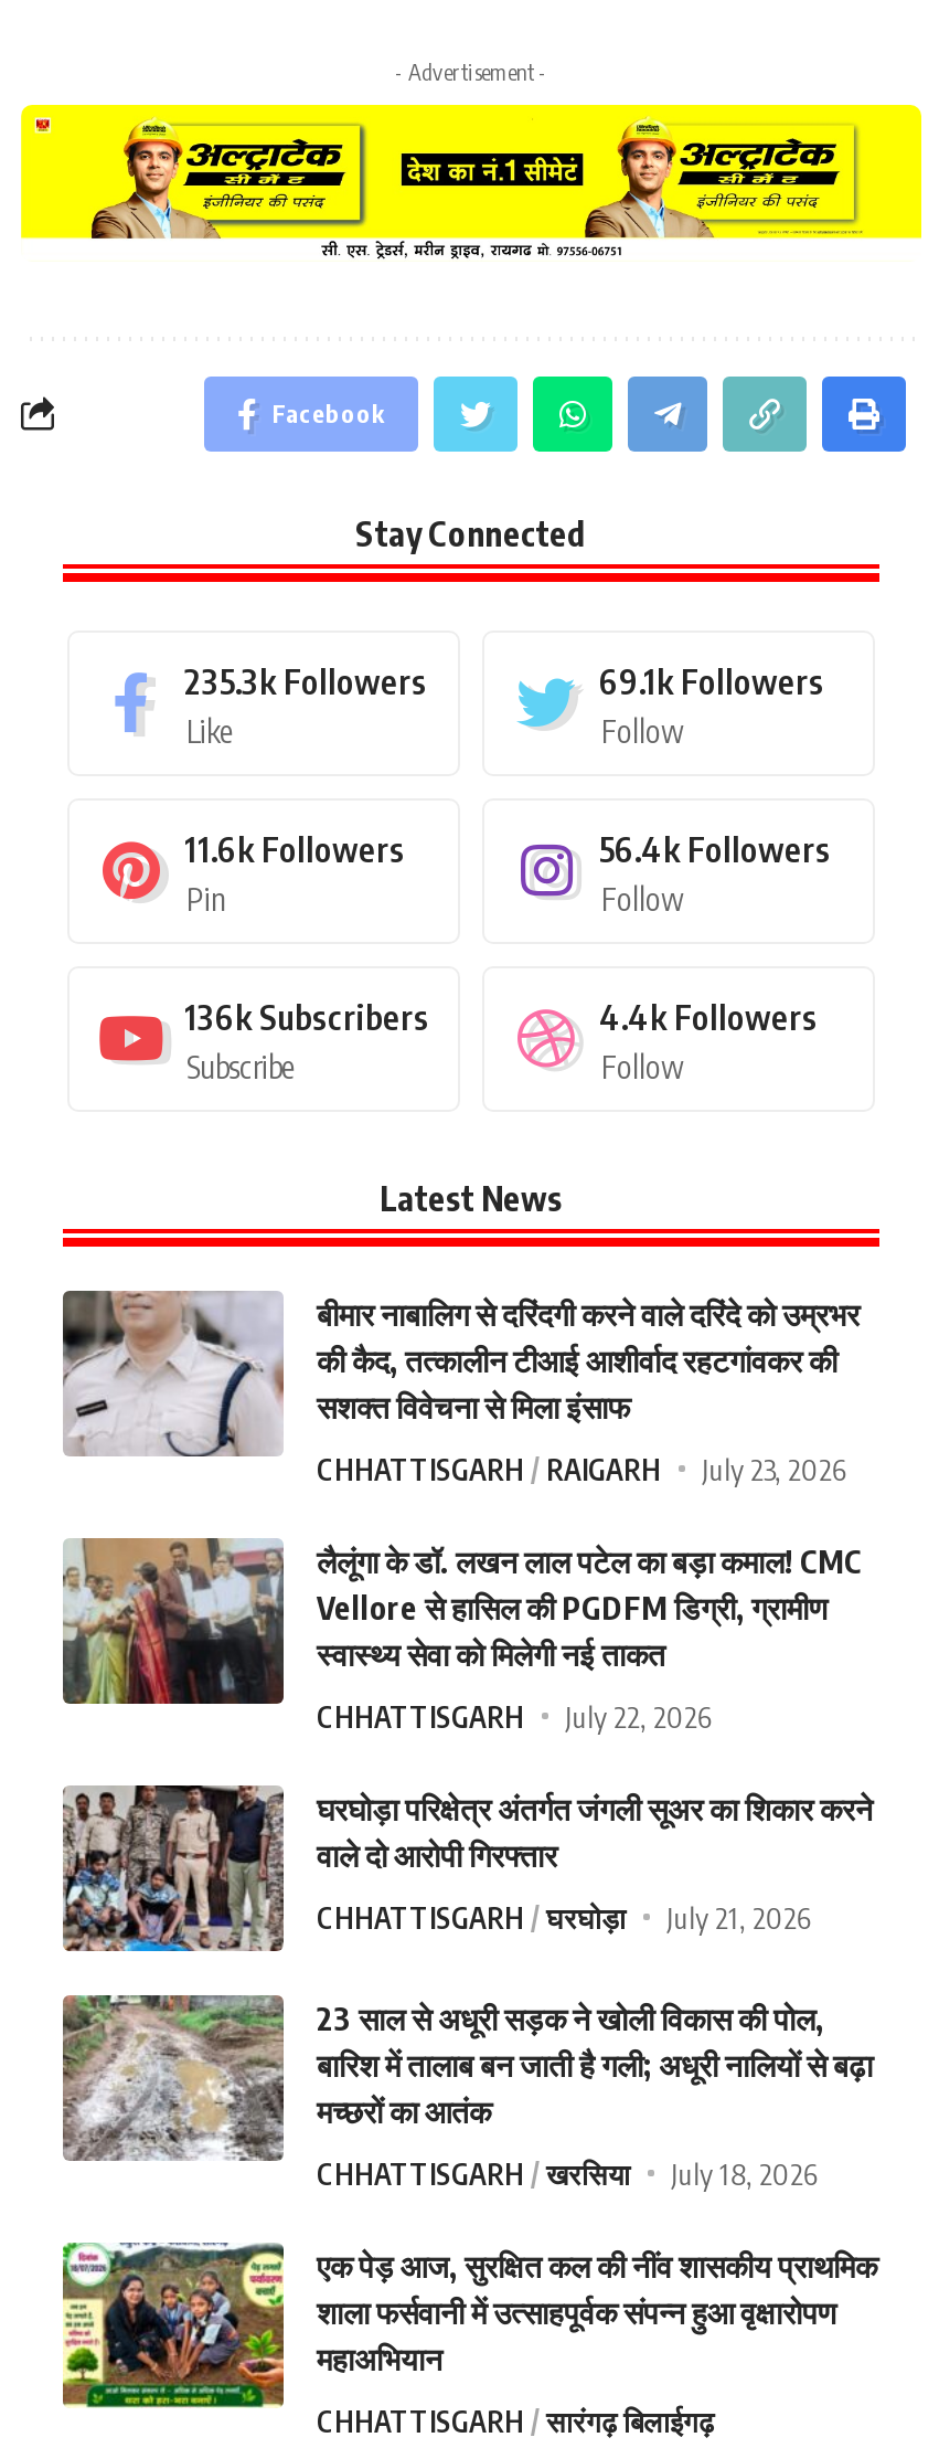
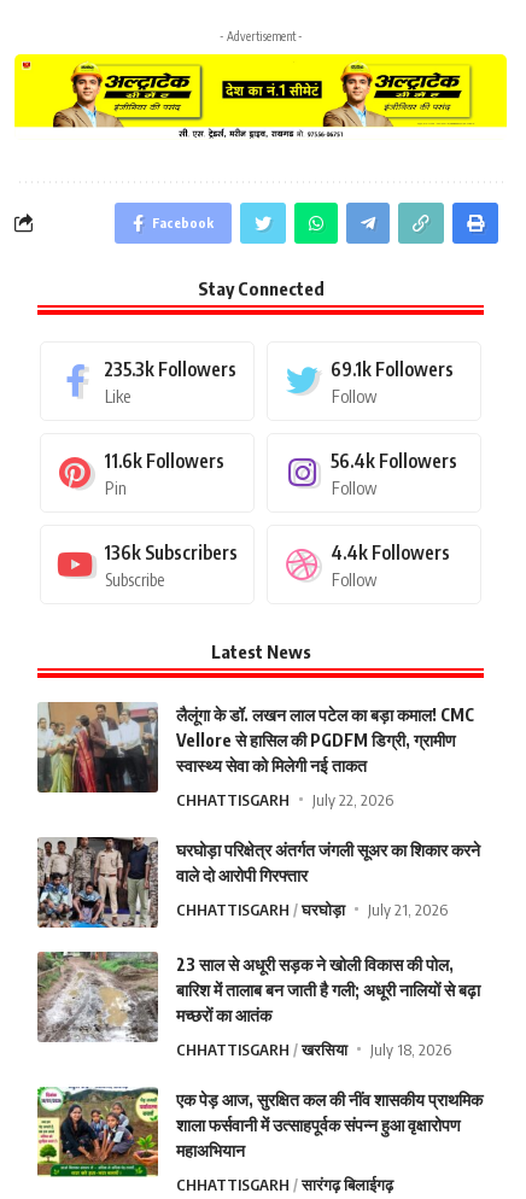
- [image]
- बीमार नाबालिग से दरिंदगी करने वाले दरिंदे को उम्रभर
- की कैद, तत्कालीन टीआई आशीर्वाद रहटगांवकर की
- सशक्त विवेचना से मिला इंसाफ
- CHHATTISGARH
- RAIGARH
- July 23, 2026
